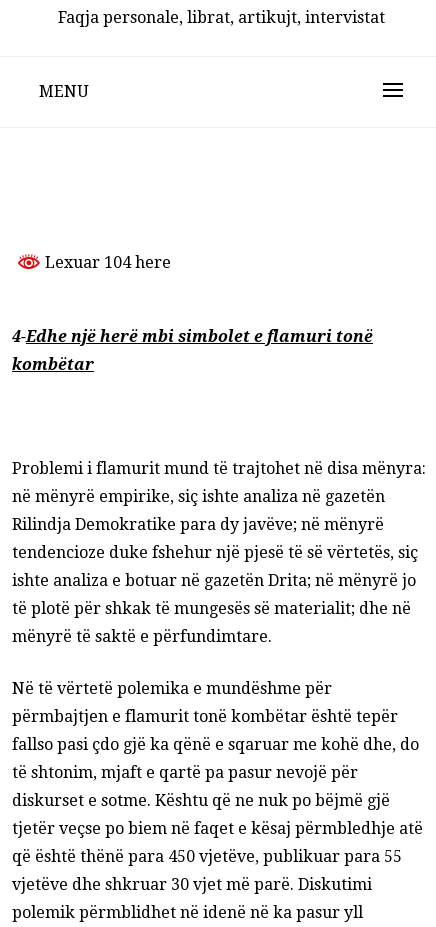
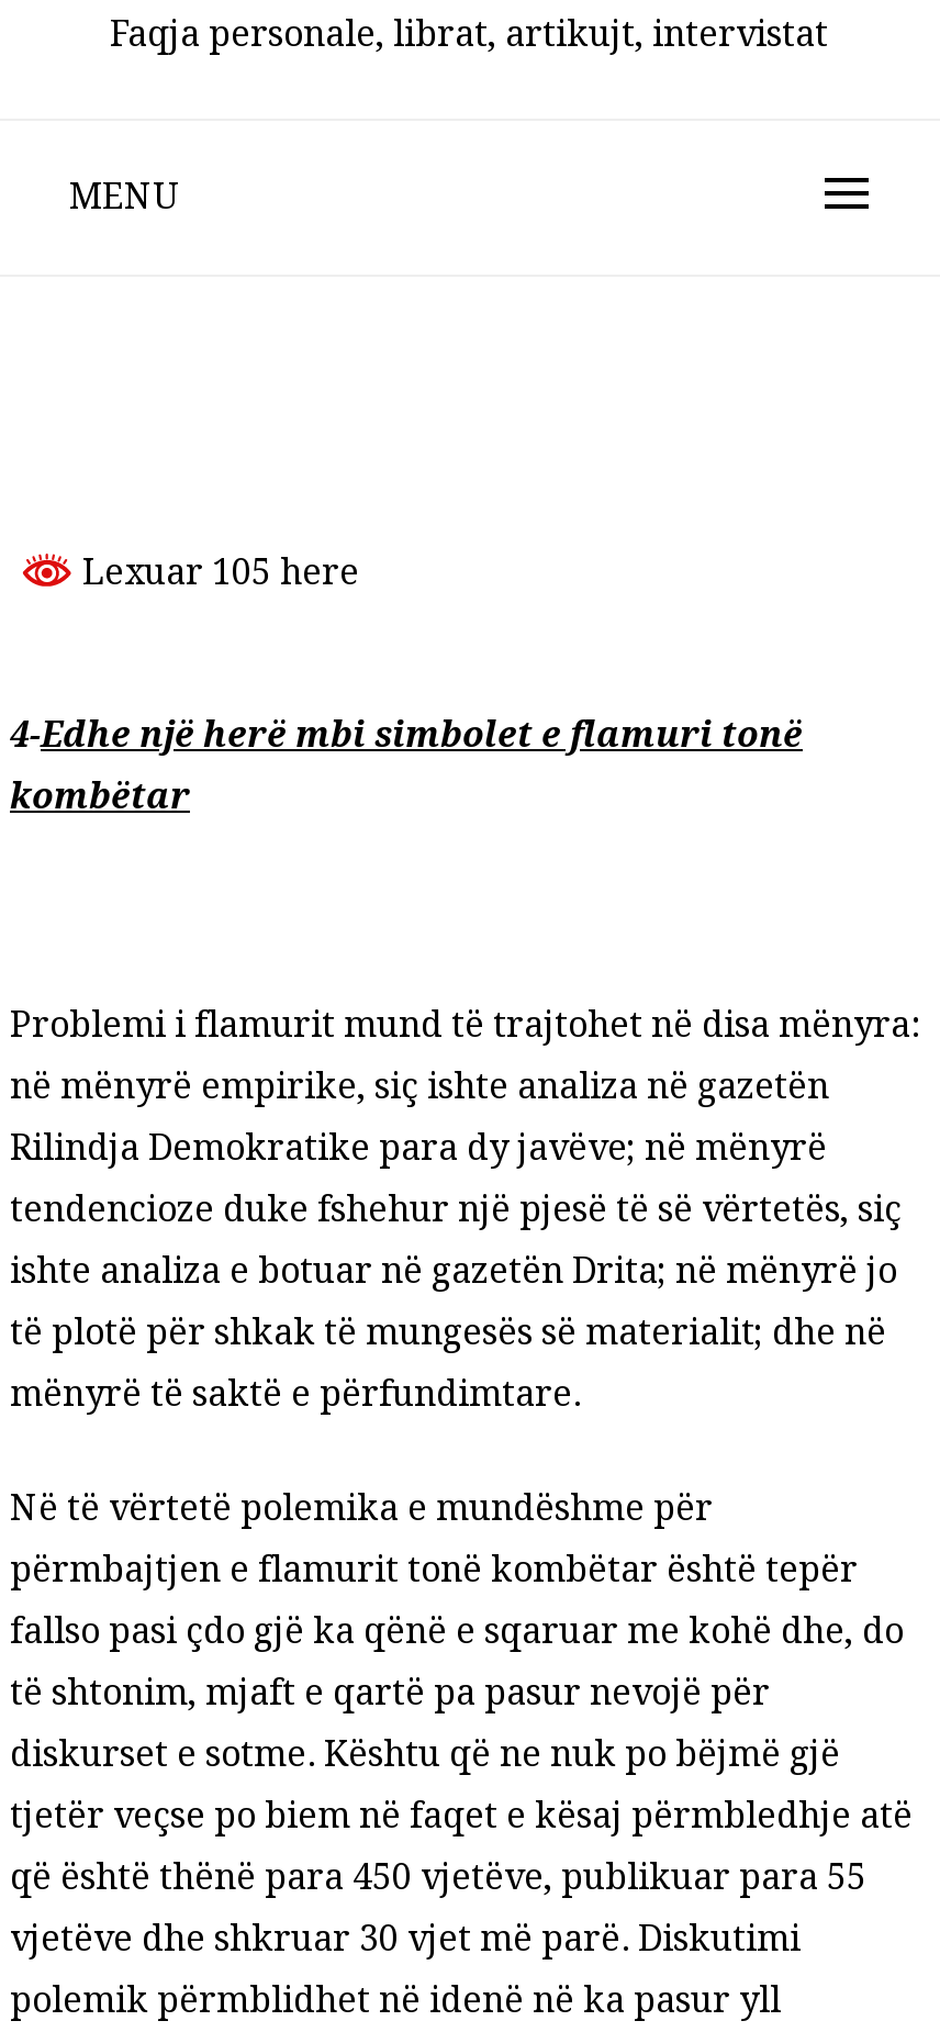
- Lexuar 104 here
+ Lexuar 105 here
